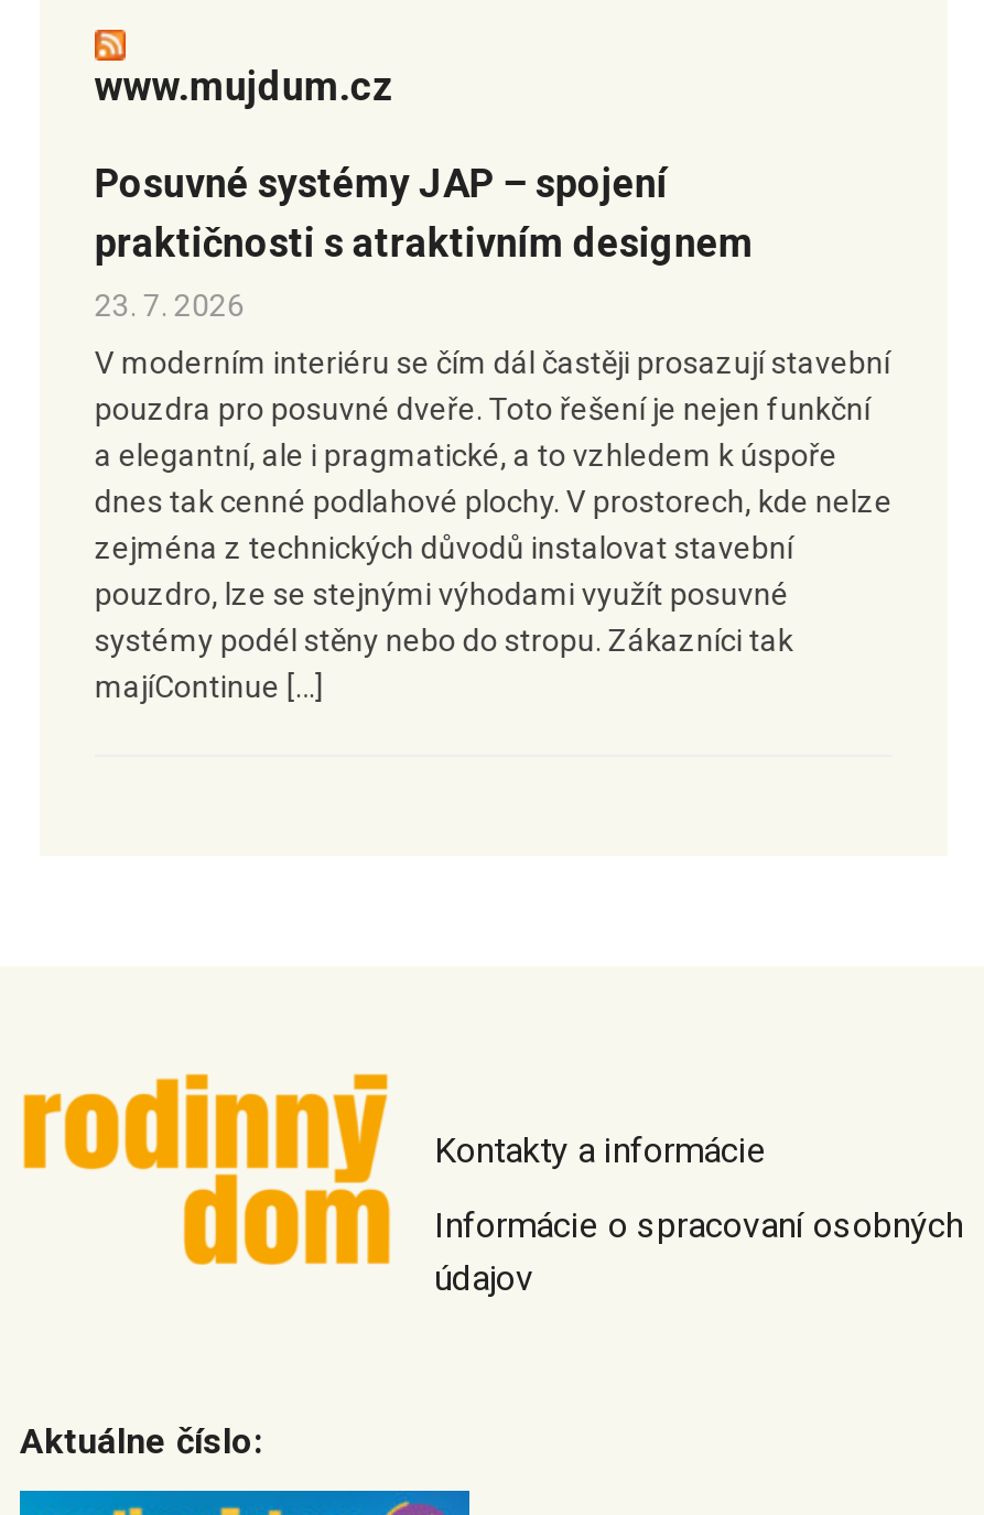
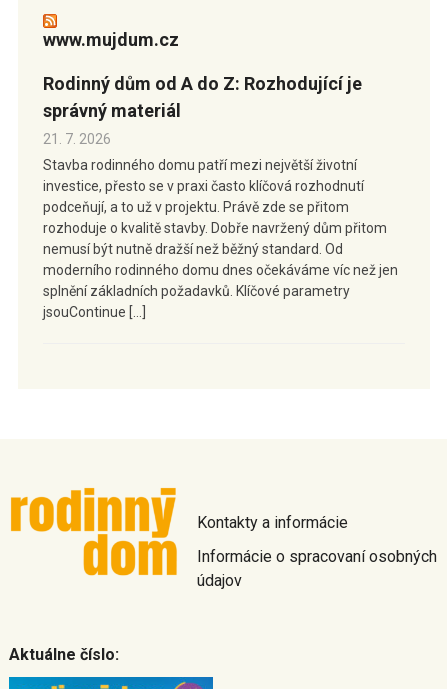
- Posuvné systémy JAP – spojení
- praktičnosti s atraktivním designem
+ Rodinný dům od A do Z: Rozhodující je
+ správný materiál

- 23. 7. 2026
+ 21. 7. 2026

- V moderním interiéru se čím dál častěji prosazují stavební
- pouzdra pro posuvné dveře. Toto řešení je nejen funkční
- a elegantní, ale i pragmatické, a to vzhledem k úspoře
- dnes tak cenné podlahové plochy. V prostorech, kde nelze
- zejména z technických důvodů instalovat stavební
- pouzdro, lze se stejnými výhodami využít posuvné
- systémy podél stěny nebo do stropu. Zákazníci tak
- majíContinue […]
+ Stavba rodinného domu patří mezi největší životní
+ investice, přesto se v praxi často klíčová rozhodnutí
+ podceňují, a to už v projektu. Právě zde se přitom
+ rozhoduje o kvalitě stavby. Dobře navržený dům přitom
+ nemusí být nutně dražší než běžný standard. Od
+ moderního rodinného domu dnes očekáváme víc než jen
+ splnění základních požadavků. Klíčové parametry
+ jsouContinue […]
